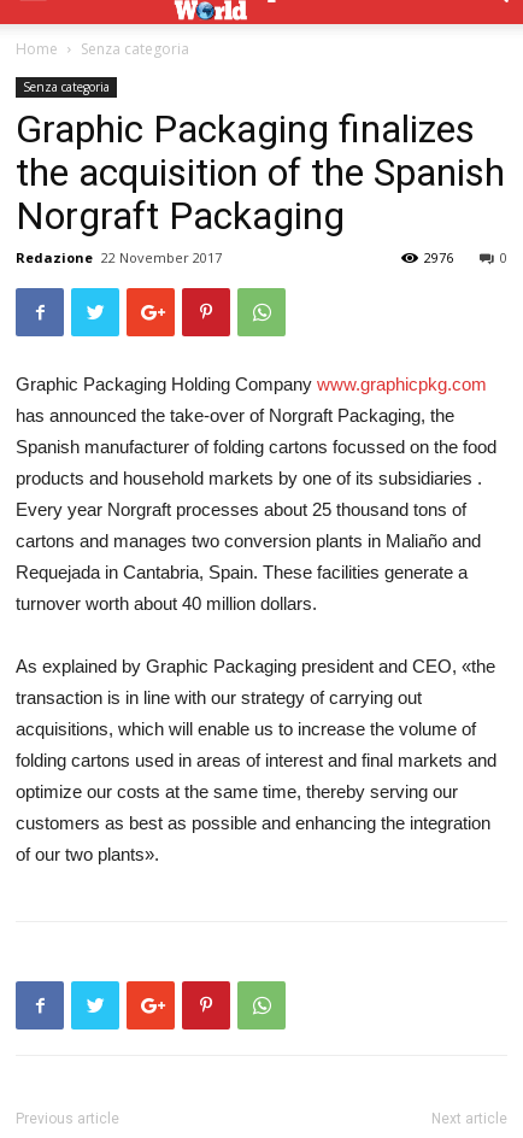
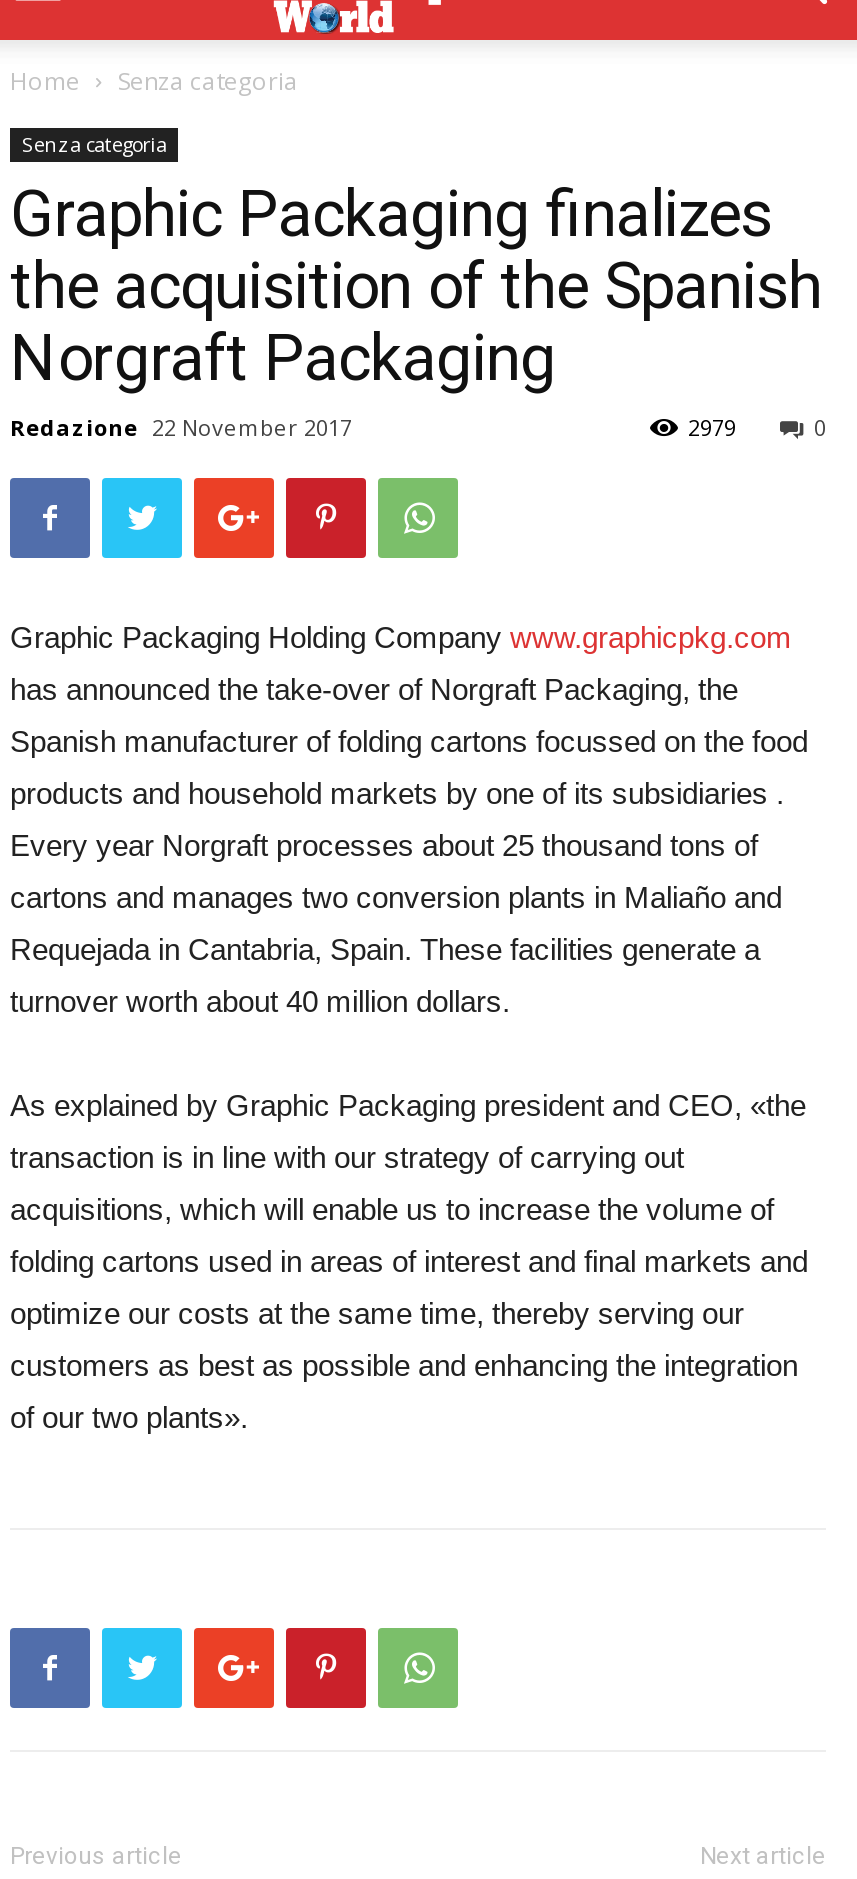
- 2976
+ 2979
